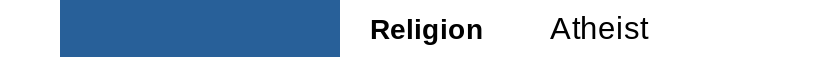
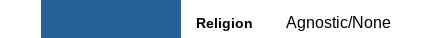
- Atheist
+ Agnostic/None
